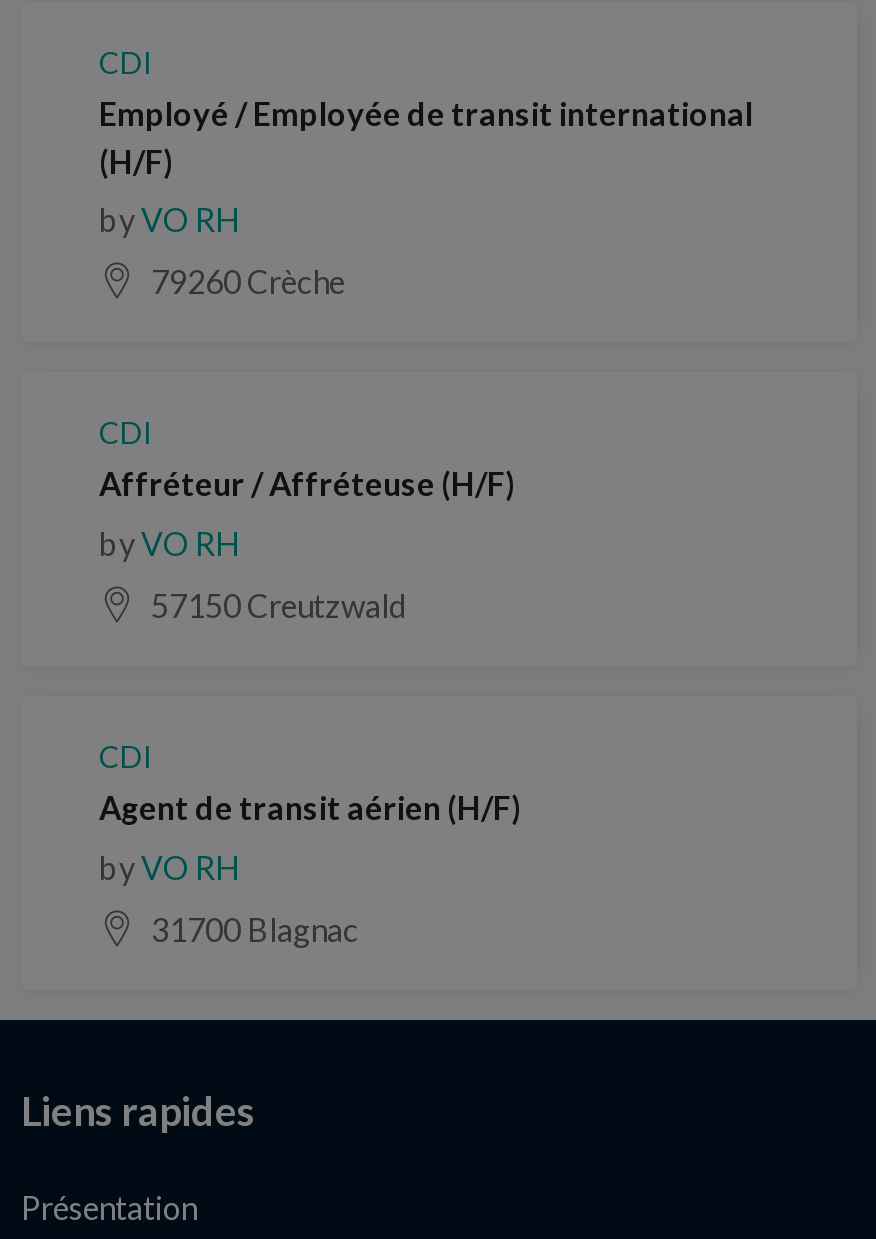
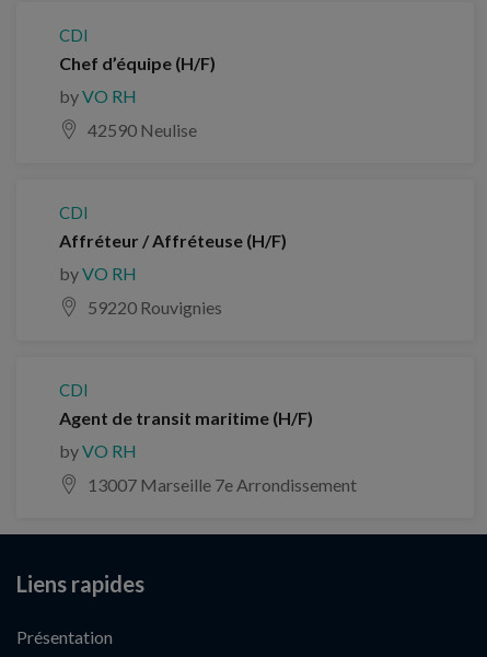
- Employé / Employée de transit international
- (H/F)
+ Chef d’équipe (H/F)

- 79260 Crèche
+ 42590 Neulise

- 57150 Creutzwald
+ 59220 Rouvignies

- Agent de transit aérien (H/F)
+ Agent de transit maritime (H/F)

- 31700 Blagnac
+ 13007 Marseille 7e Arrondissement
